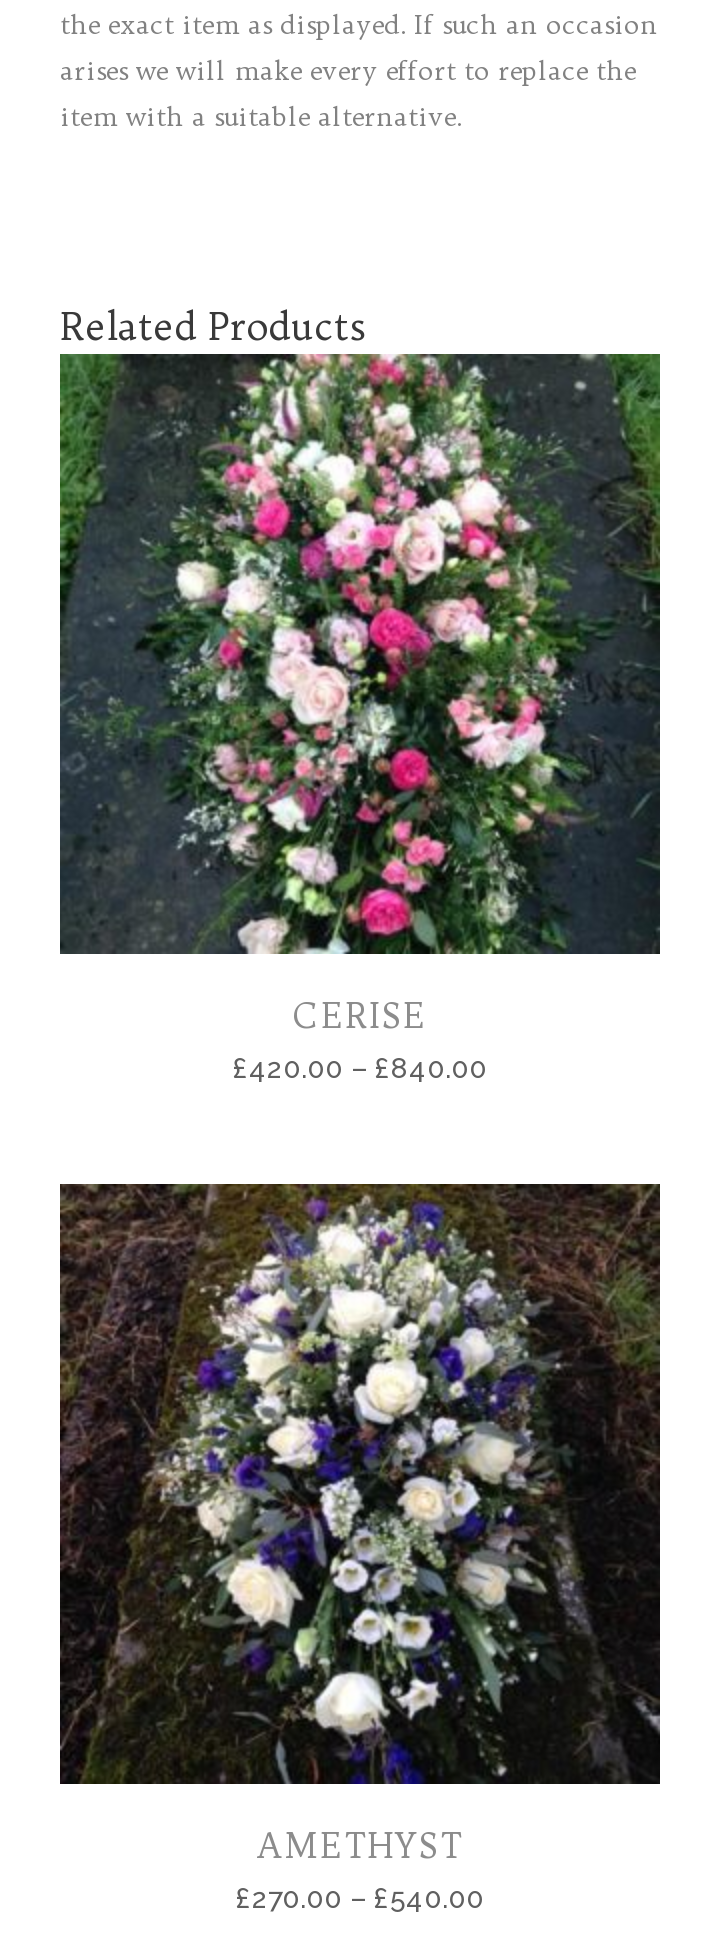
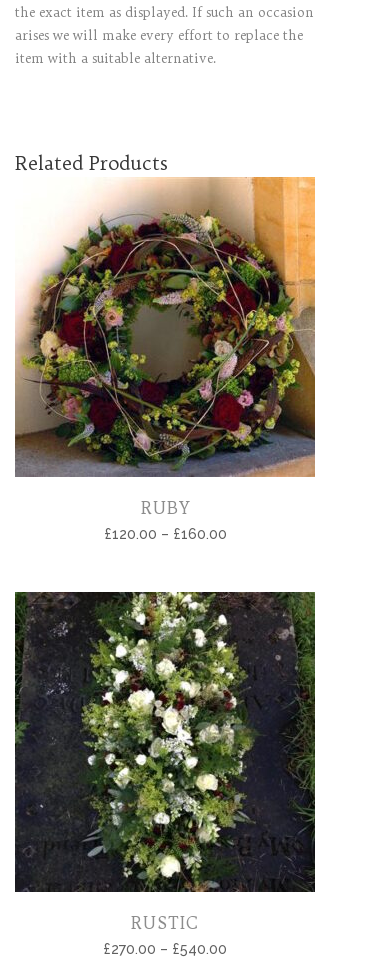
- [image]
- CERISE
- £420.00 – £840.00
+ [image]
+ RUBY
+ £120.00 – £160.00

- [image]
- AMETHYST
+ [image]
+ RUSTIC
